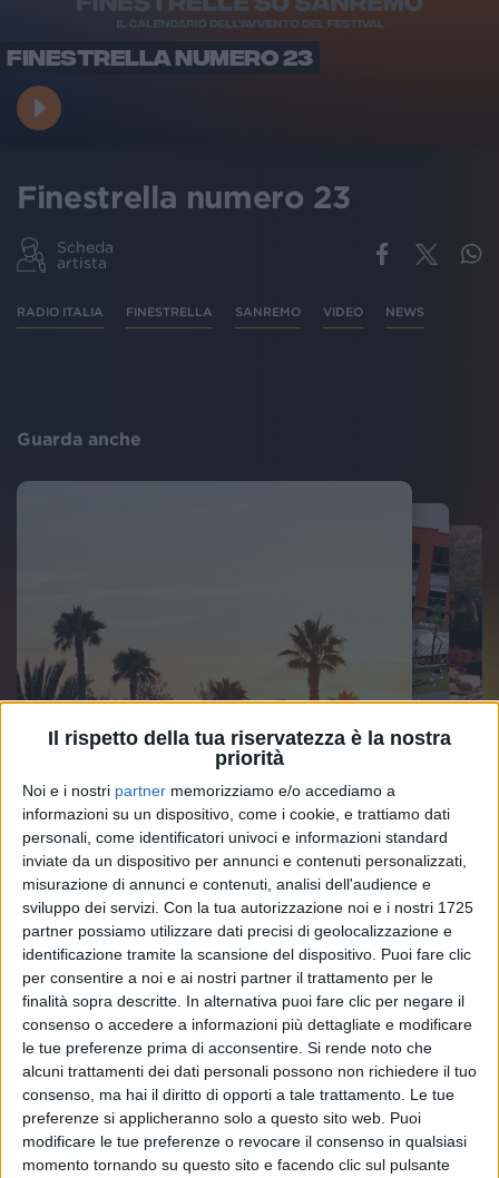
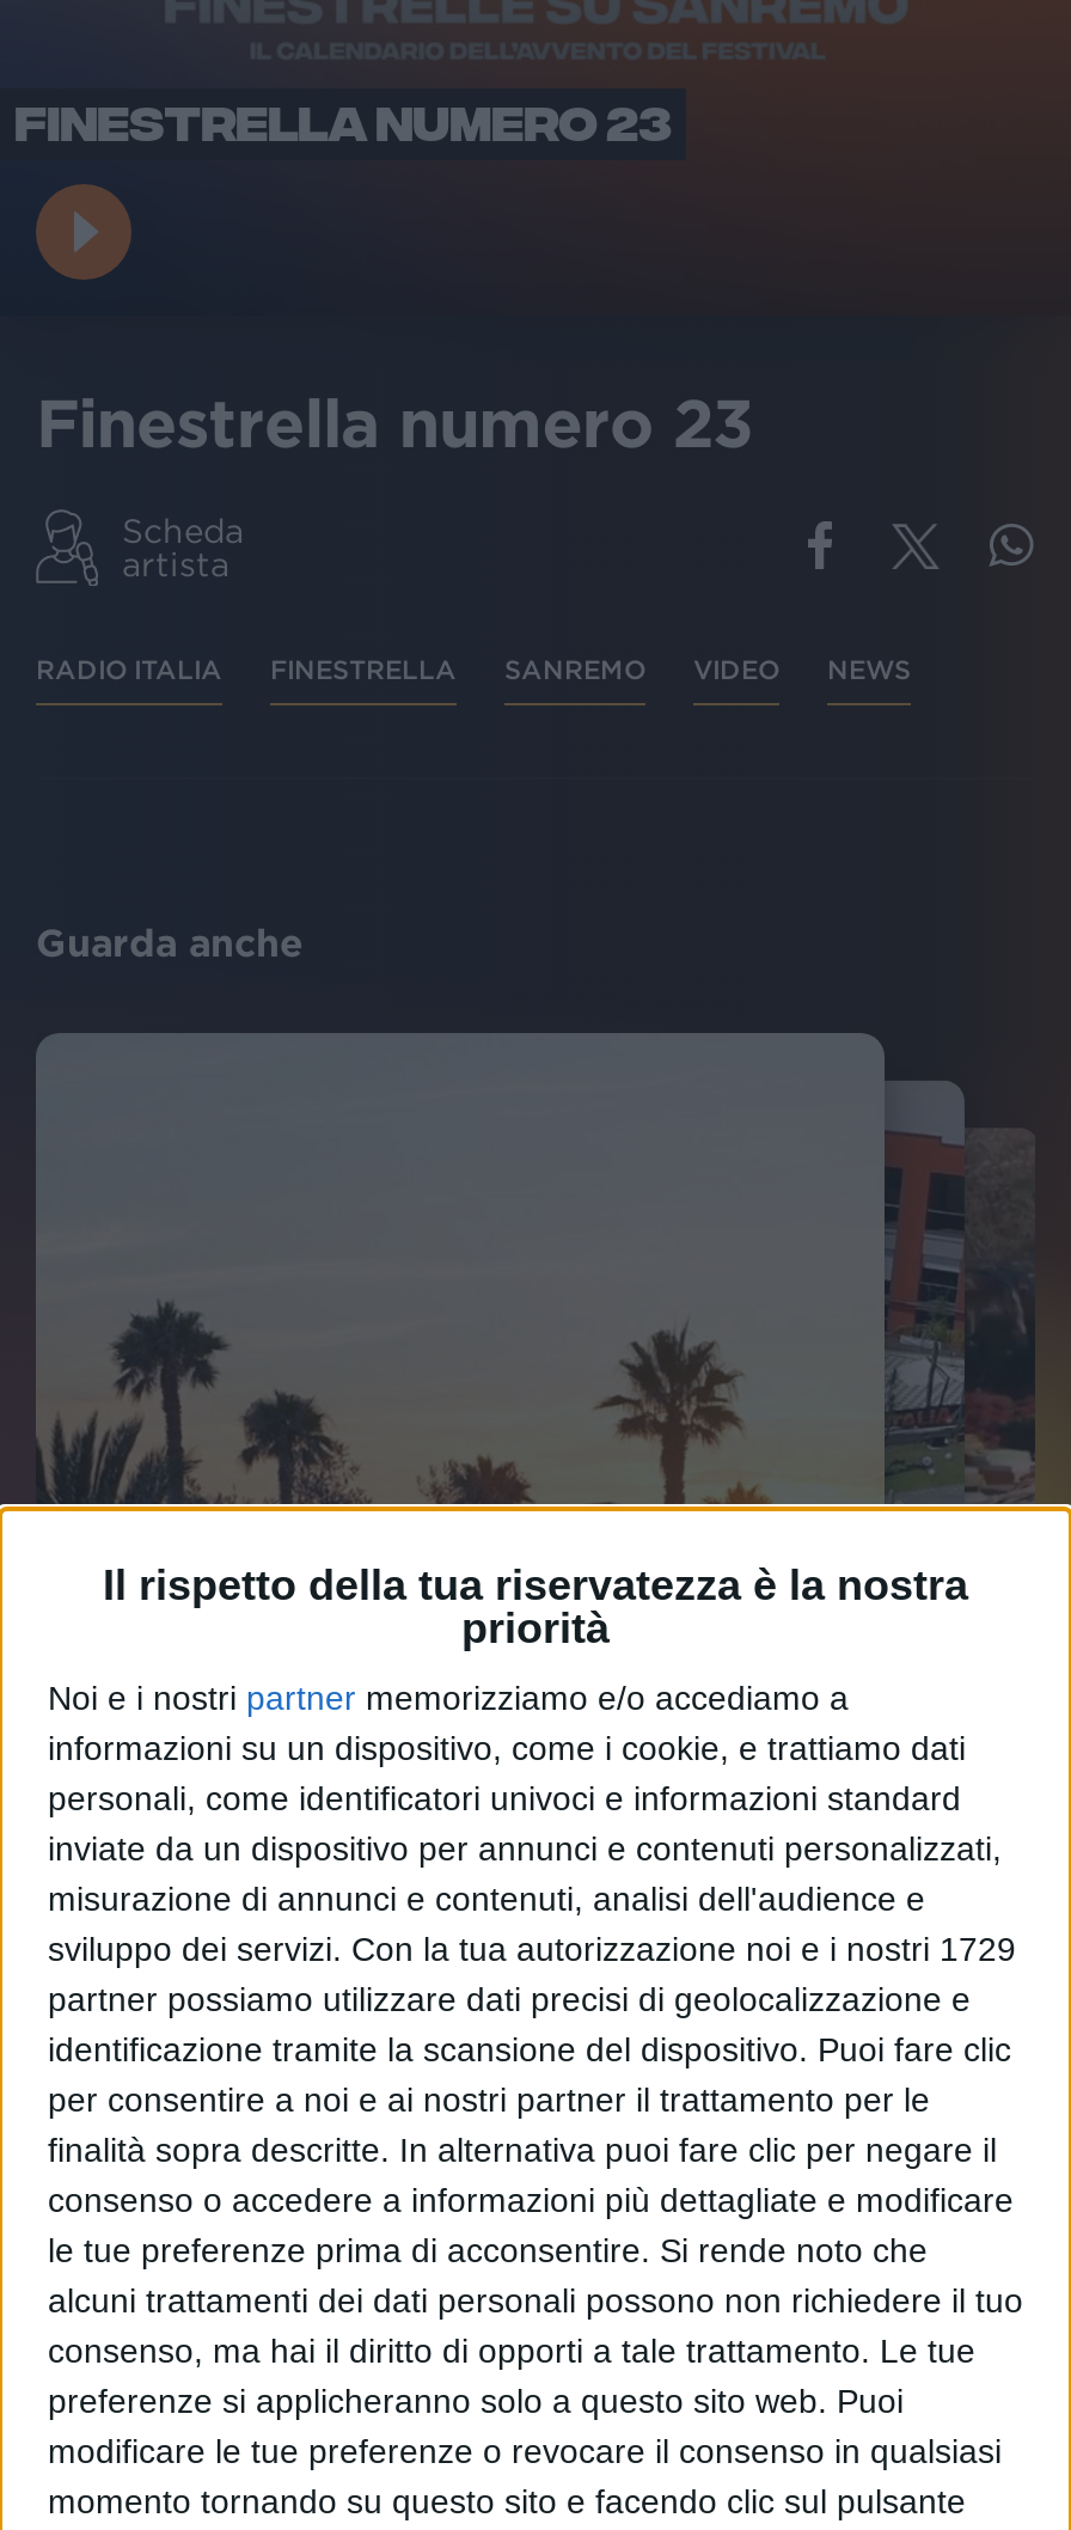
- sviluppo dei servizi. Con la tua autorizzazione noi e i nostri 1725
+ sviluppo dei servizi. Con la tua autorizzazione noi e i nostri 1729
